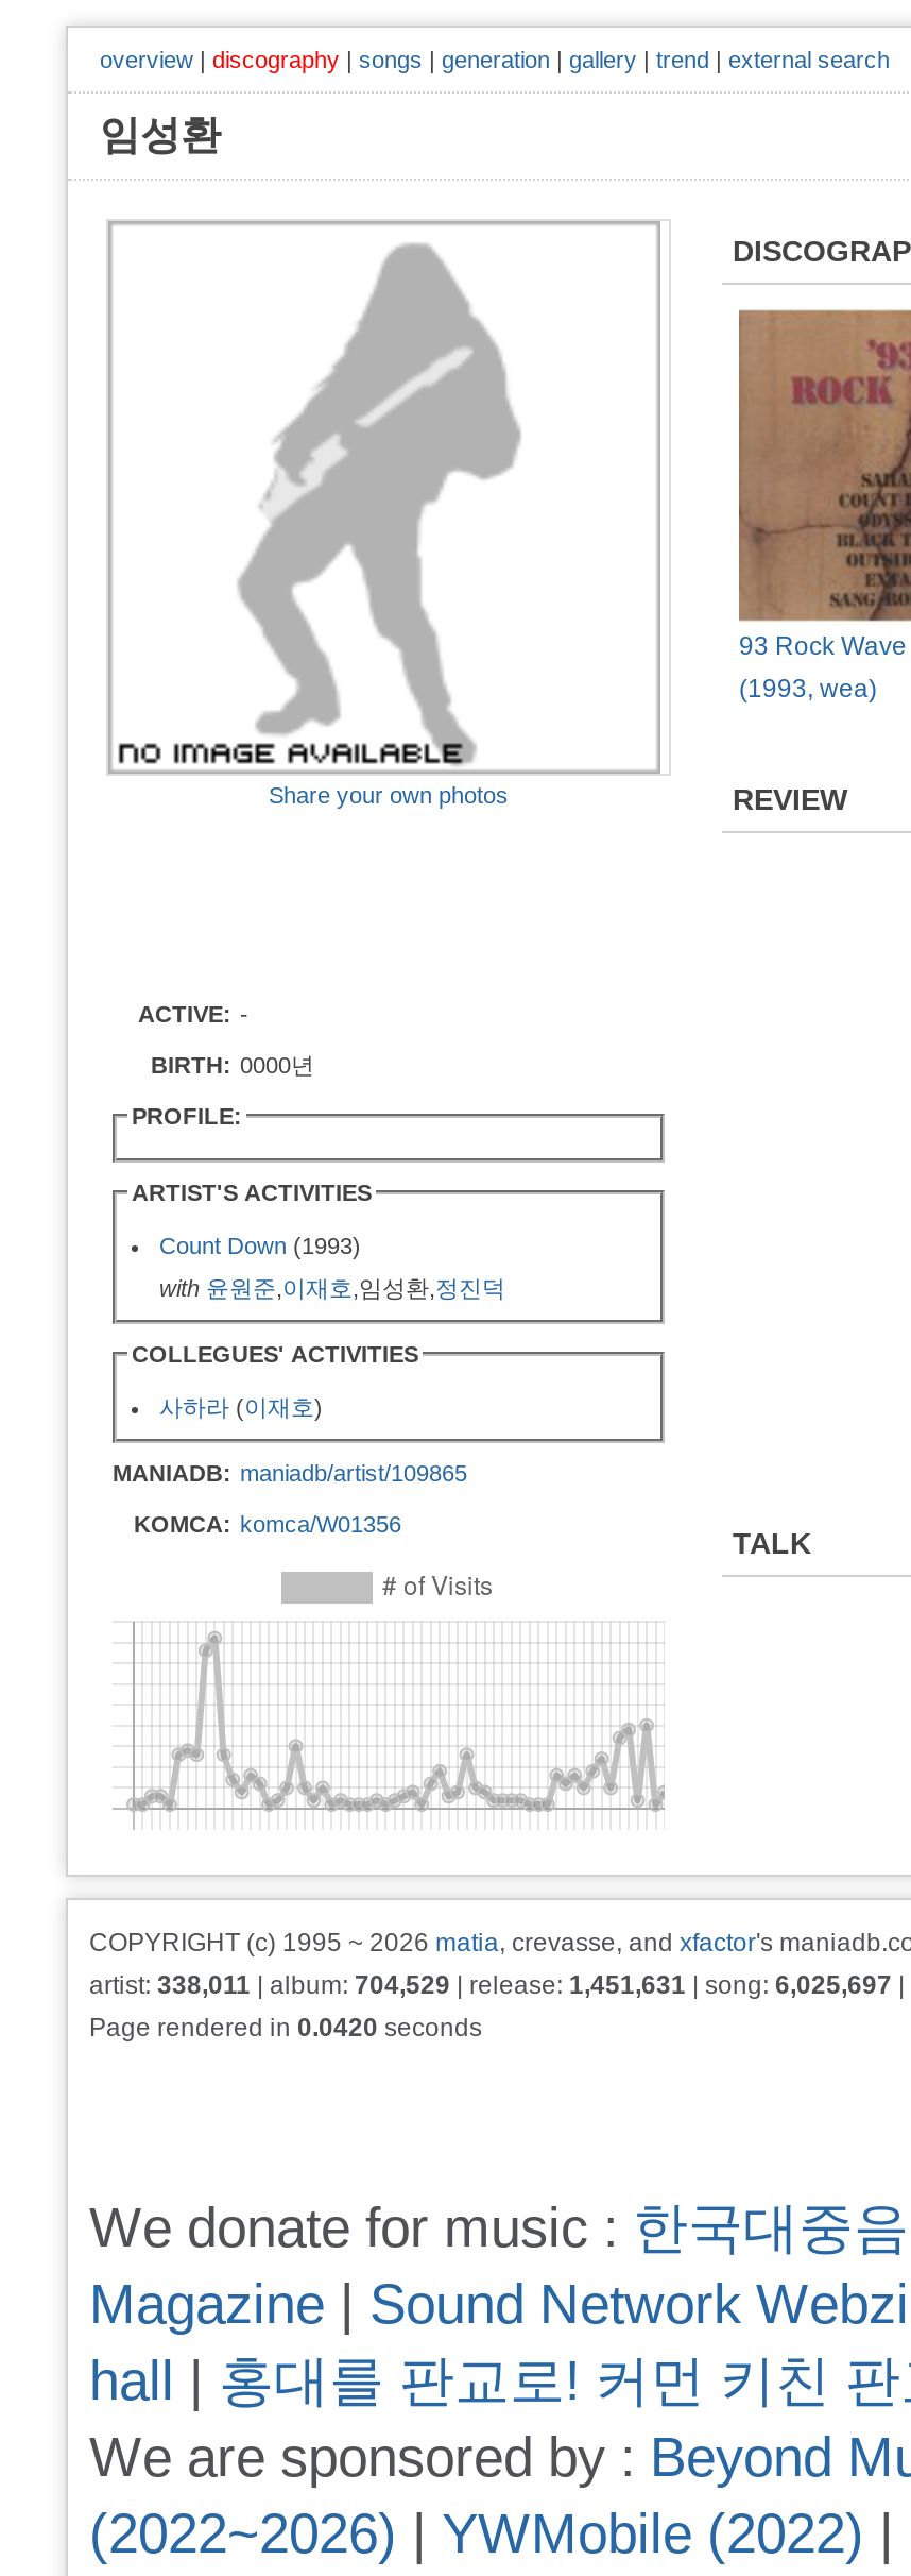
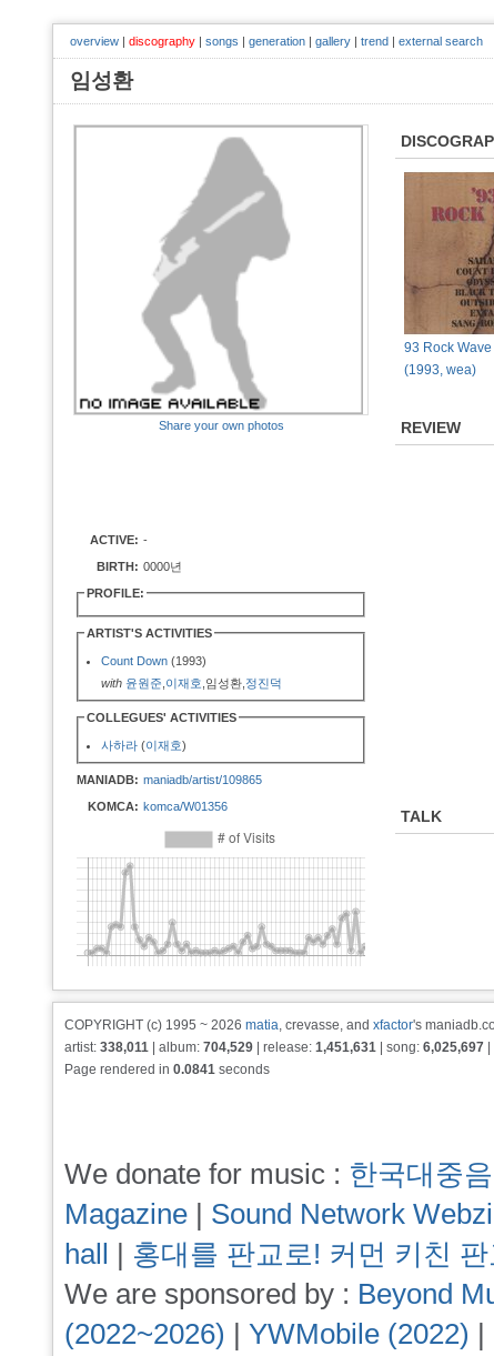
- Page rendered in 0.0420 seconds
+ Page rendered in 0.0841 seconds
